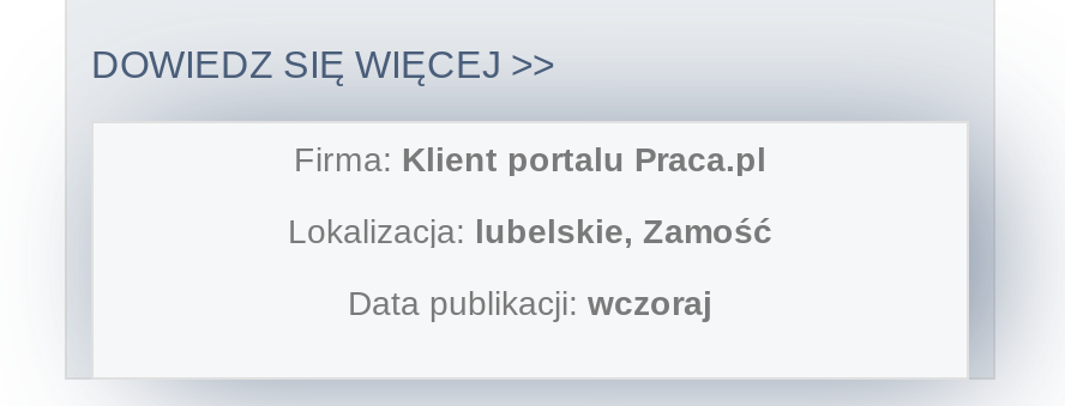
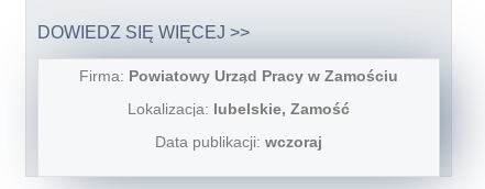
- Firma: Klient portalu Praca.pl
+ Firma: Powiatowy Urząd Pracy w Zamościu
